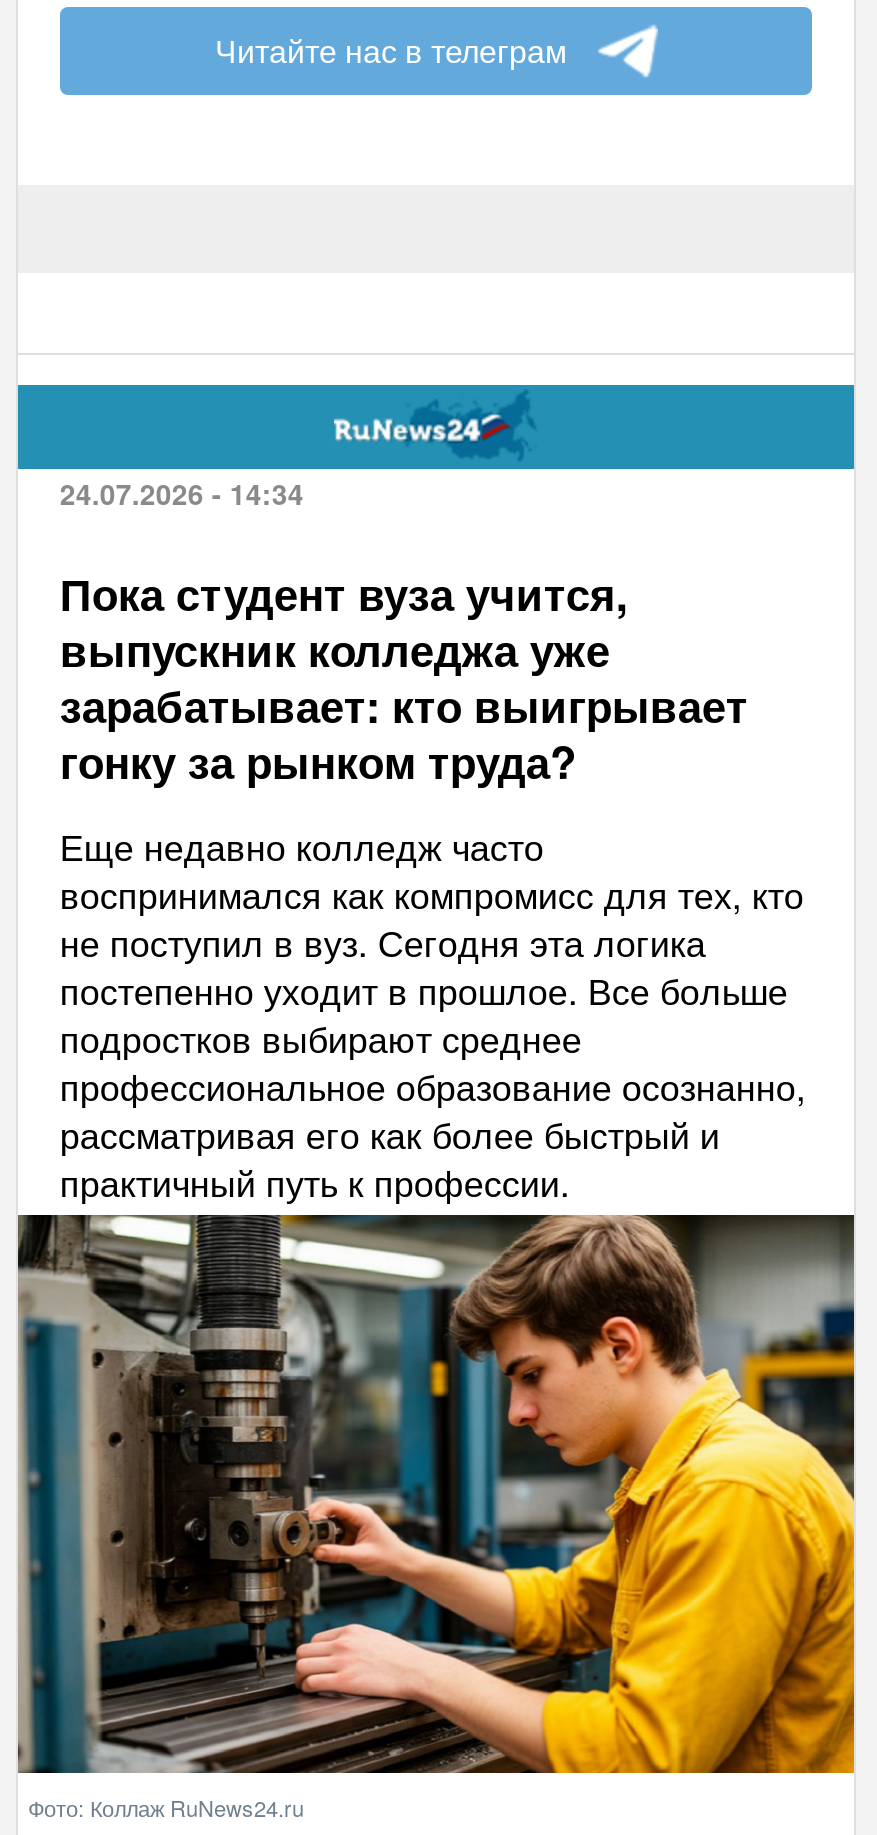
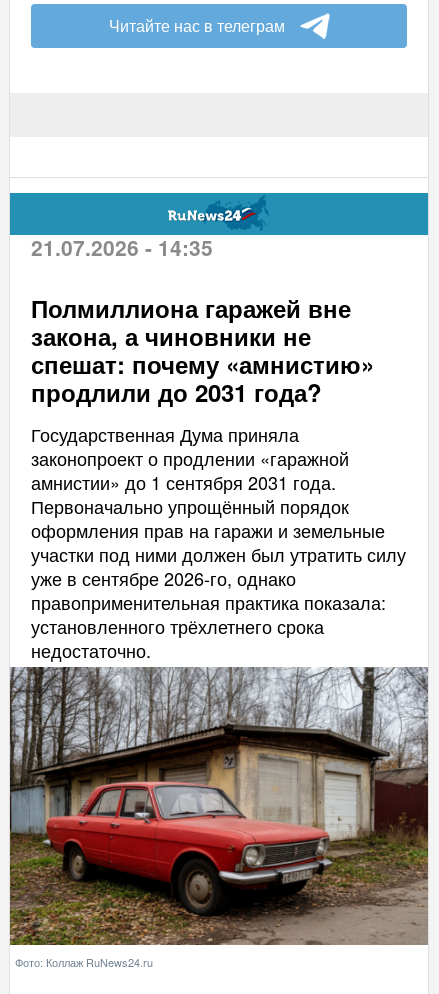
- 24.07.2026 - 14:34
+ 21.07.2026 - 14:35

- Пока студент вуза учится,
- выпускник колледжа уже
- зарабатывает: кто выигрывает
- гонку за рынком труда?
- Еще недавно колледж часто
- воспринимался как компромисс для тех, кто
- не поступил в вуз. Сегодня эта логика
- постепенно уходит в прошлое. Все больше
- подростков выбирают среднее
- профессиональное образование осознанно,
- рассматривая его как более быстрый и
- практичный путь к профессии.
+ Полмиллиона гаражей вне
+ закона, а чиновники не
+ спешат: почему «амнистию»
+ продлили до 2031 года?
+ Государственная Дума приняла
+ законопроект о продлении «гаражной
+ амнистии» до 1 сентября 2031 года.
+ Первоначально упрощённый порядок
+ оформления прав на гаражи и земельные
+ участки под ними должен был утратить силу
+ уже в сентябре 2026-го, однако
+ правоприменительная практика показала:
+ установленного трёхлетнего срока
+ недостаточно.

- [image]
+ [image]
